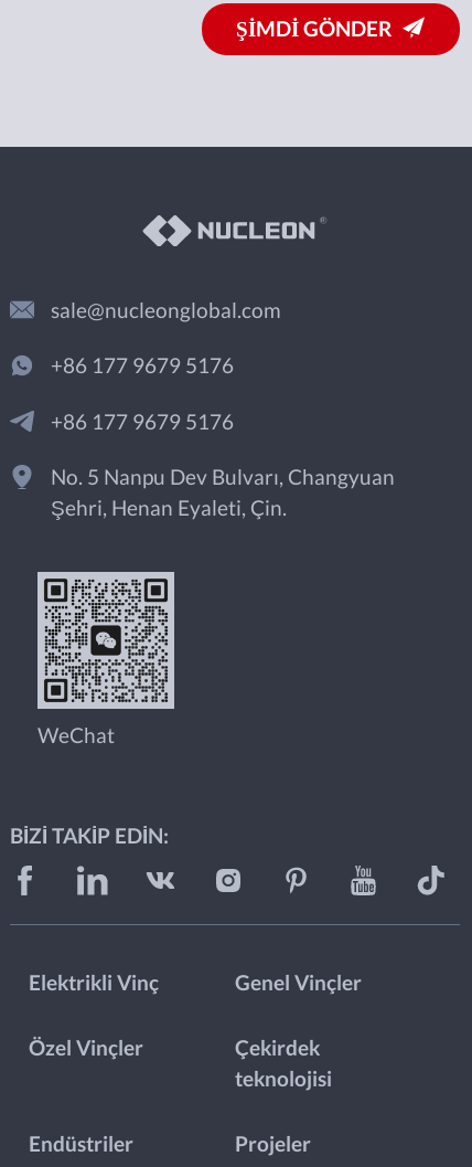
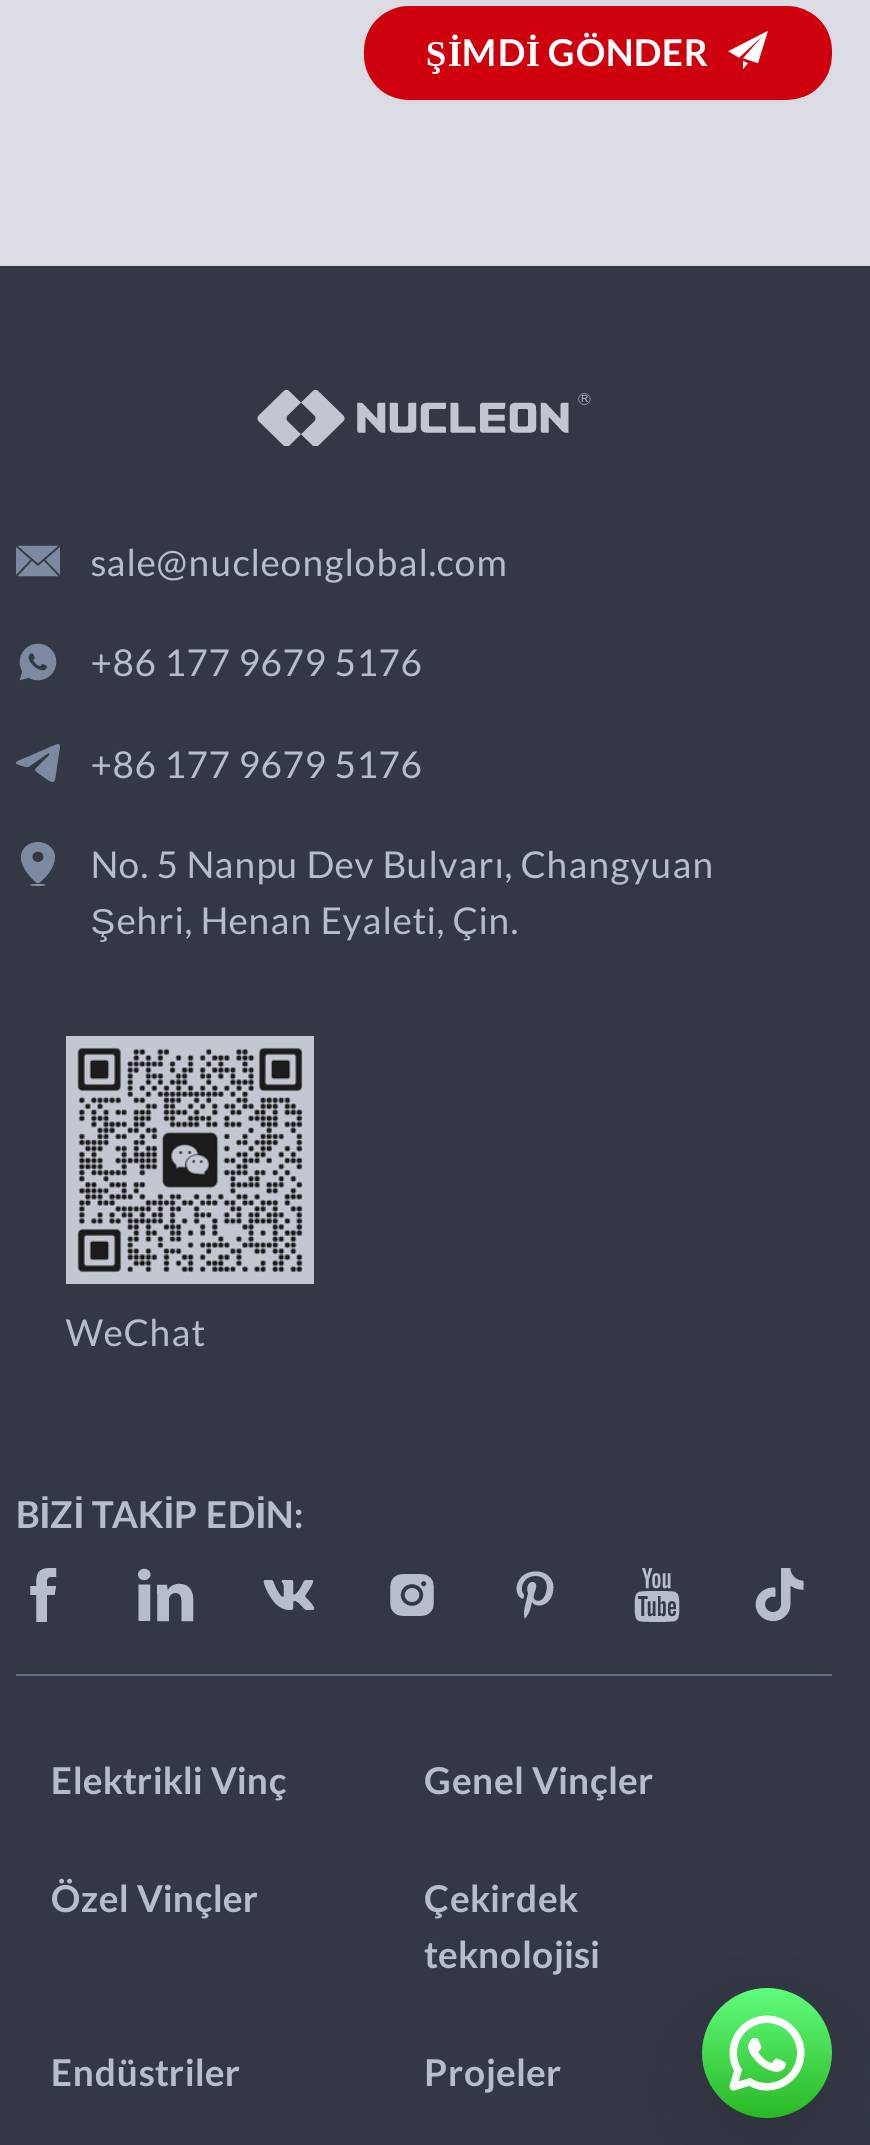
+ [image]
